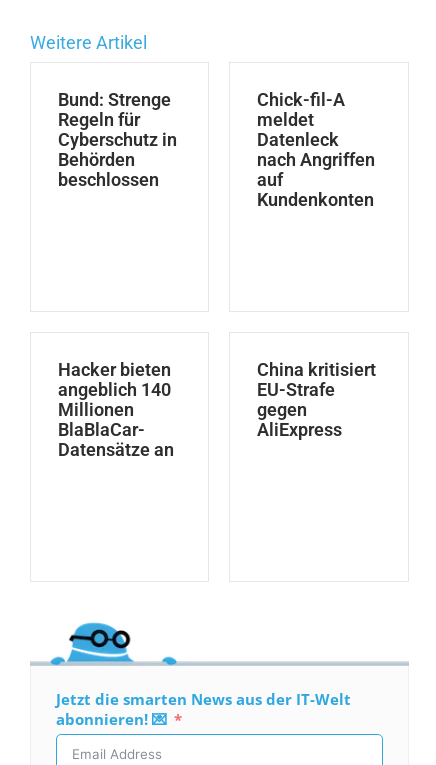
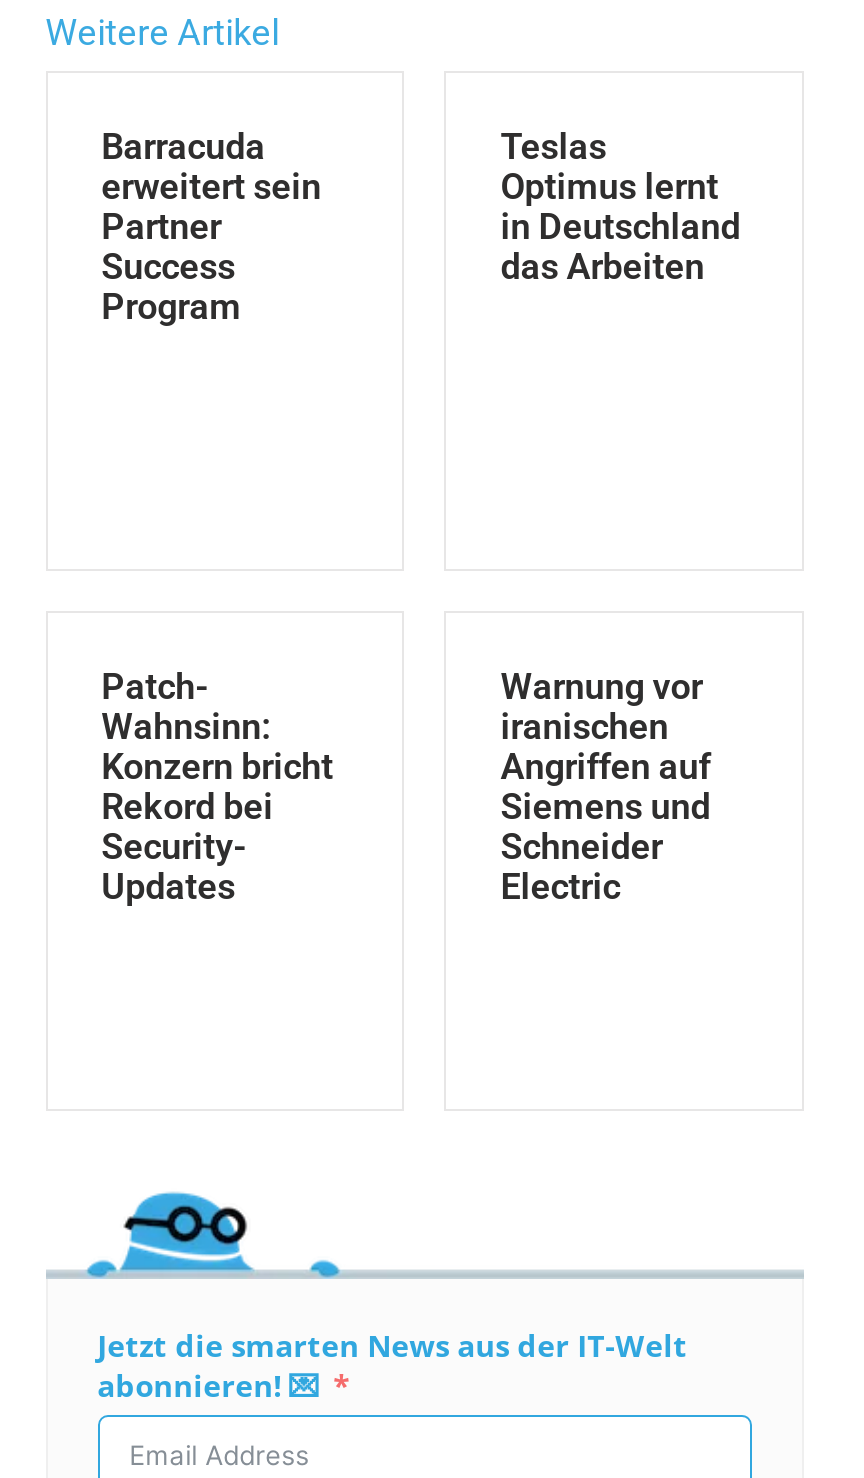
- Bund: Strenge
- Regeln für
- Cyberschutz in
- Behörden
- beschlossen
+ Barracuda
+ erweitert sein
+ Partner
+ Success
+ Program

- Chick-fil-A
- meldet
- Datenleck
- nach Angriffen
- auf
- Kundenkonten
+ Teslas
+ Optimus lernt
+ in Deutschland
+ das Arbeiten

- Hacker bieten
- angeblich 140
- Millionen
- BlaBlaCar-
- Datensätze an
+ Patch-
+ Wahnsinn:
+ Konzern bricht
+ Rekord bei
+ Security-
+ Updates

- China kritisiert
- EU-Strafe
- gegen
- AliExpress
+ Warnung vor
+ iranischen
+ Angriffen auf
+ Siemens und
+ Schneider
+ Electric
